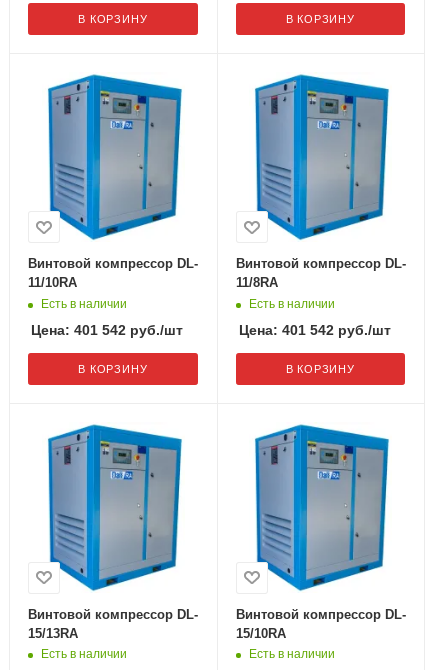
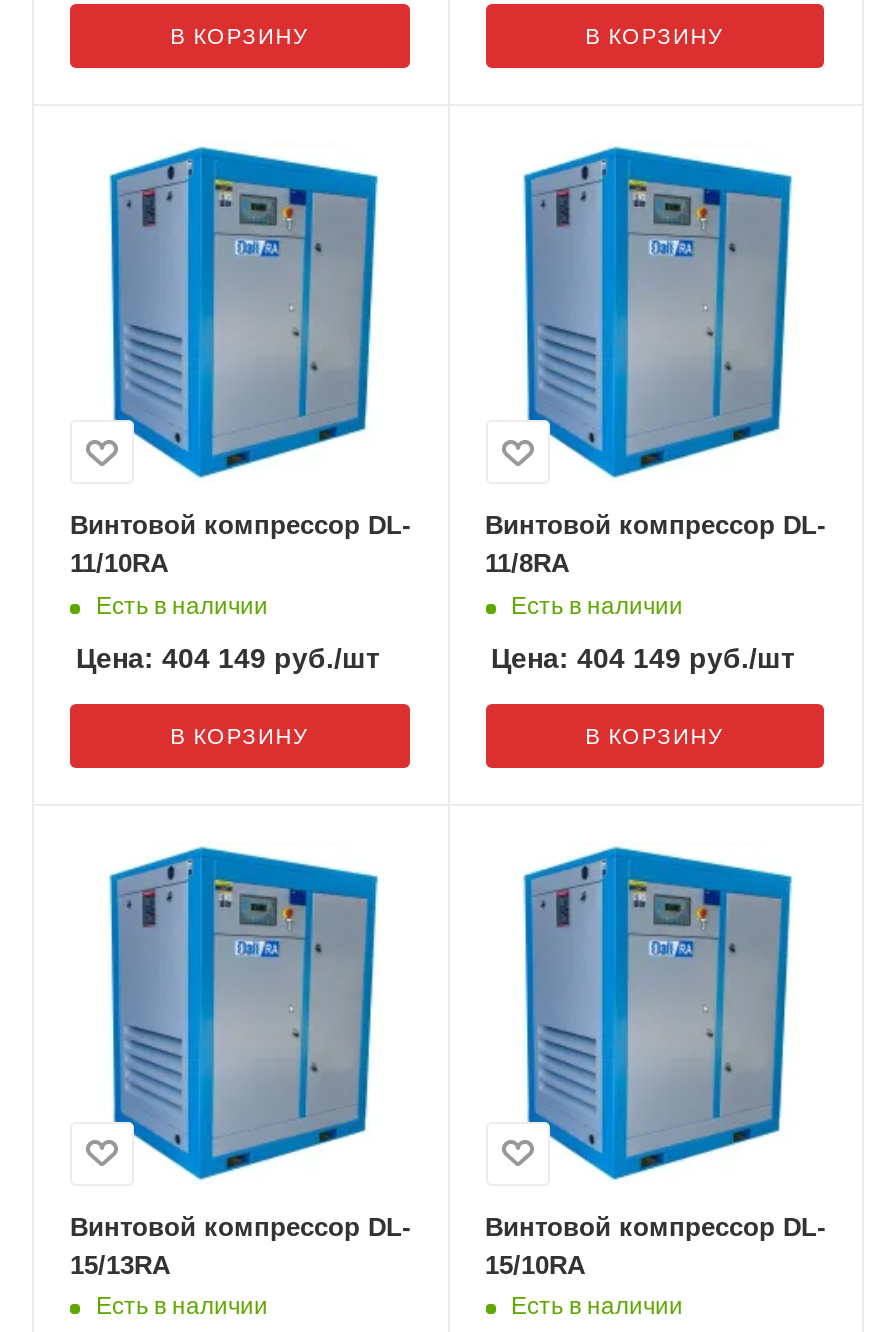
- Цена: 401 542 руб./шт
+ Цена: 404 149 руб./шт

- Цена: 401 542 руб./шт
+ Цена: 404 149 руб./шт
